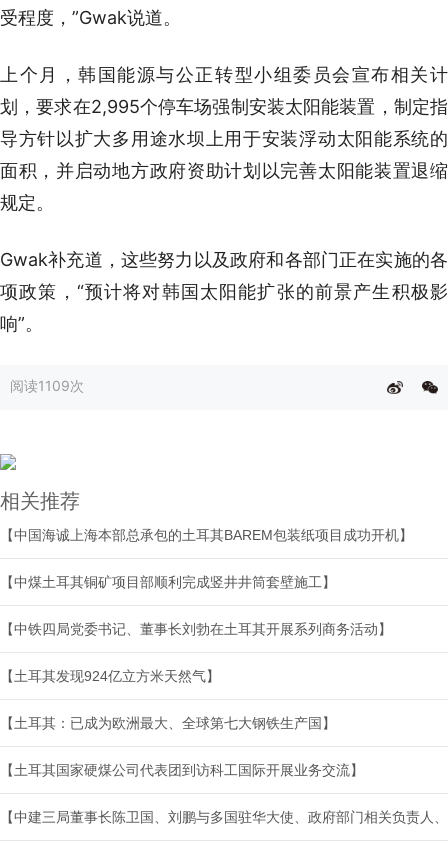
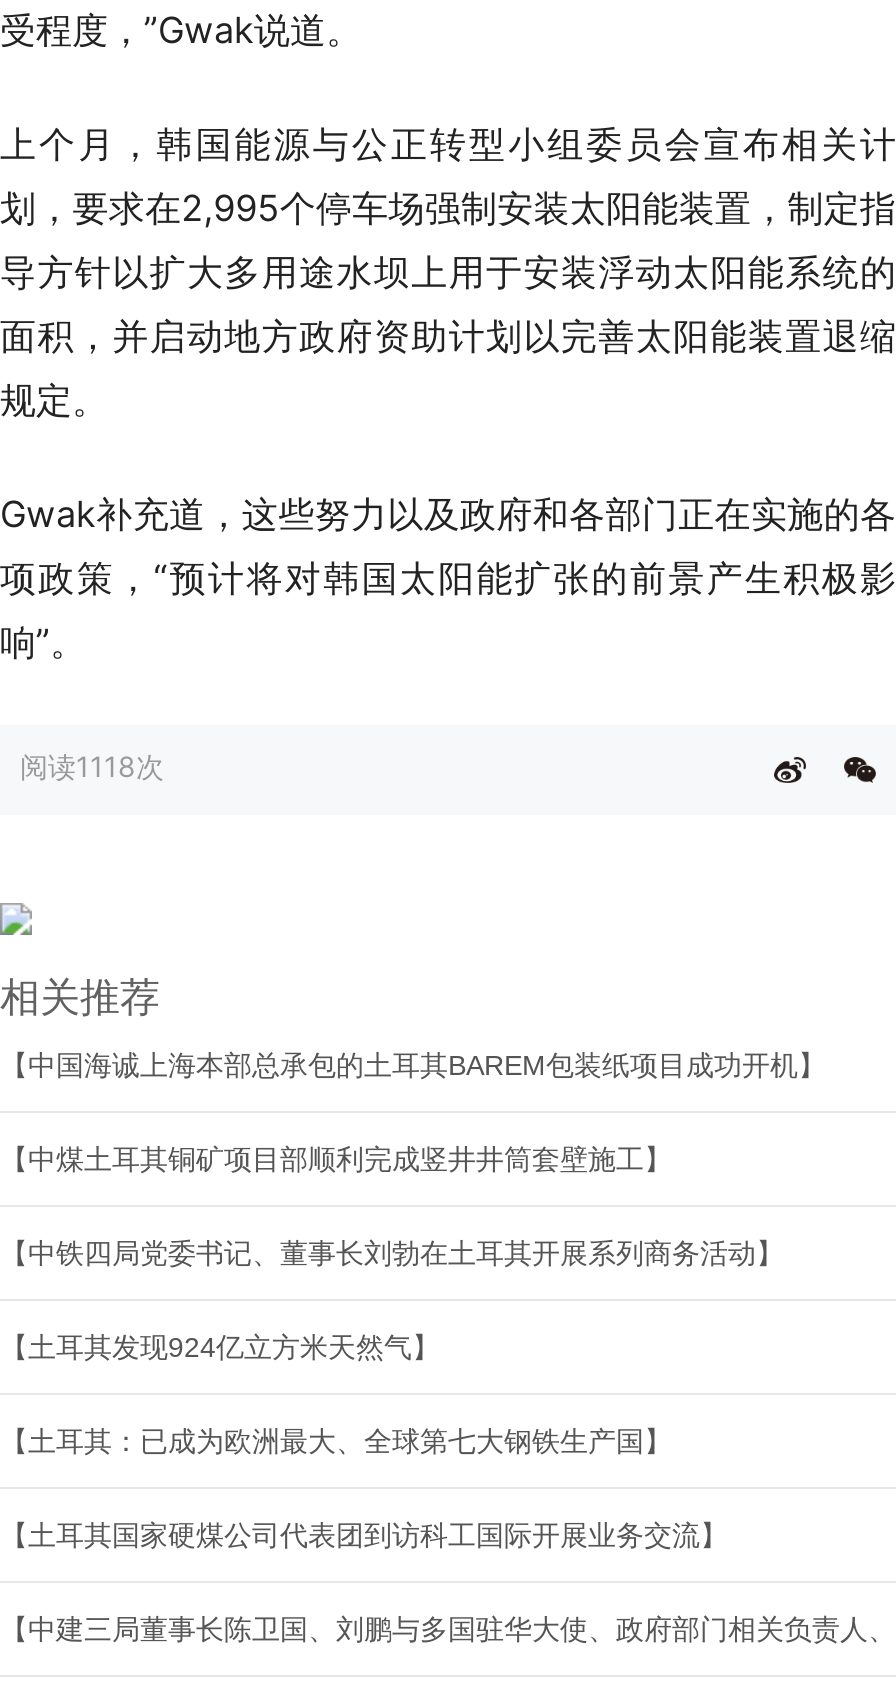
- 阅读1109次
+ 阅读1118次
